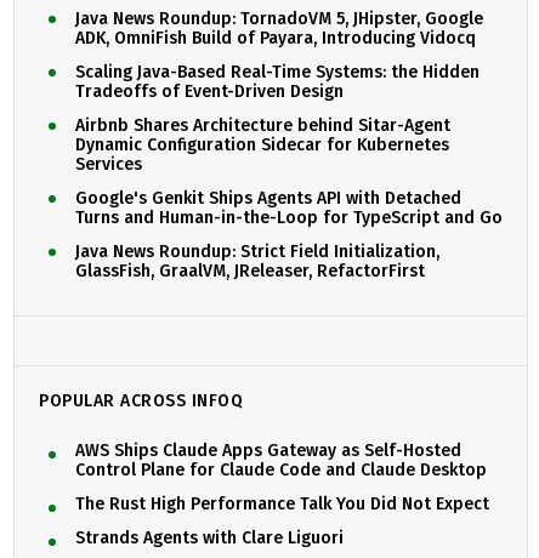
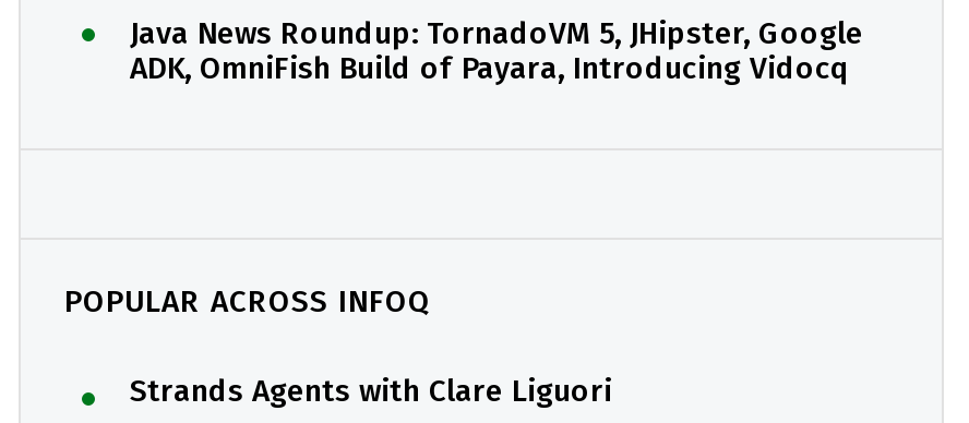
- Scaling Java-Based Real-Time Systems: the Hidden
- Tradeoffs of Event-Driven Design
- Airbnb Shares Architecture behind Sitar-Agent
- Dynamic Configuration Sidecar for Kubernetes
- Services
- Google's Genkit Ships Agents API with Detached
- Turns and Human-in-the-Loop for TypeScript and Go
- Java News Roundup: Strict Field Initialization,
- GlassFish, GraalVM, JReleaser, RefactorFirst

- AWS Ships Claude Apps Gateway as Self-Hosted
- Control Plane for Claude Code and Claude Desktop
- The Rust High Performance Talk You Did Not Expect
